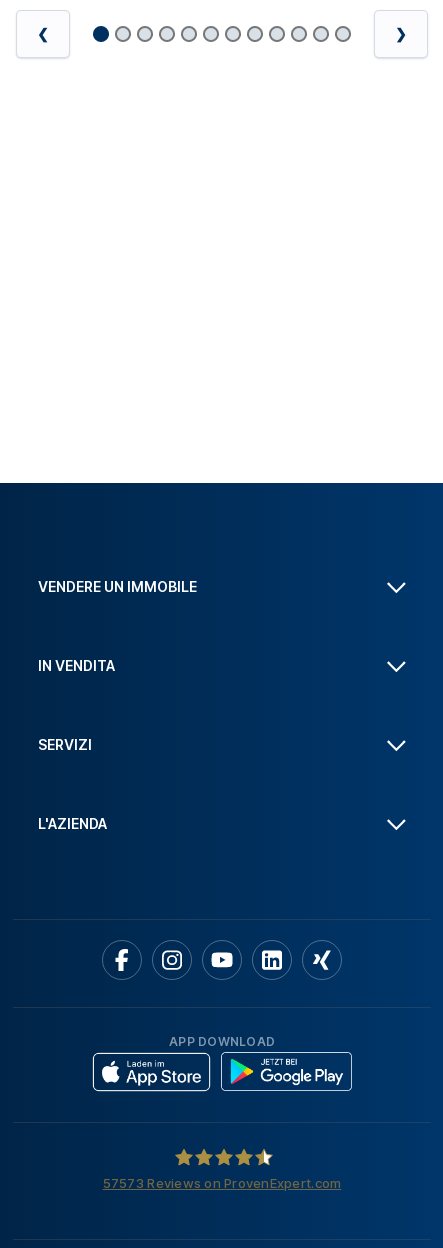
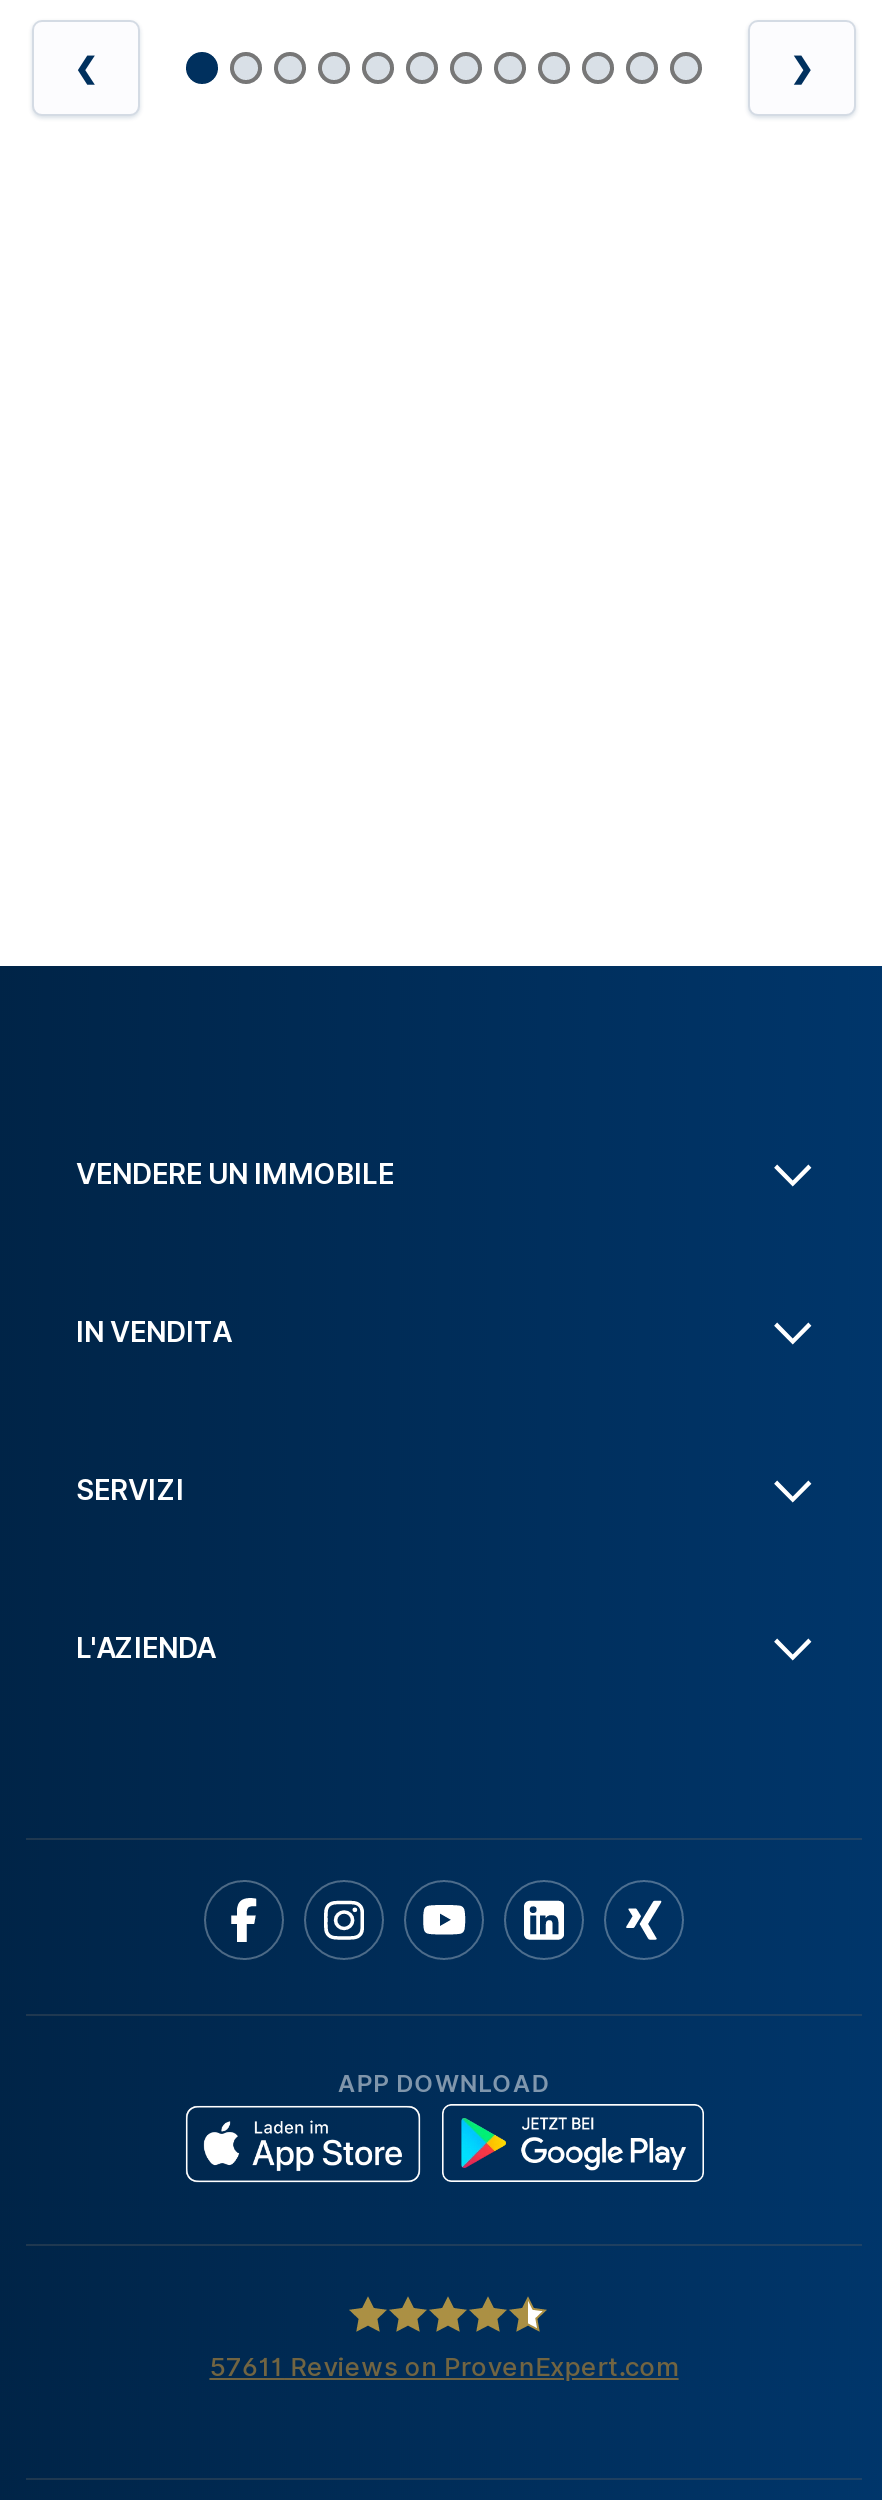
- 57573 Reviews on ProvenExpert.com
+ 57611 Reviews on ProvenExpert.com
